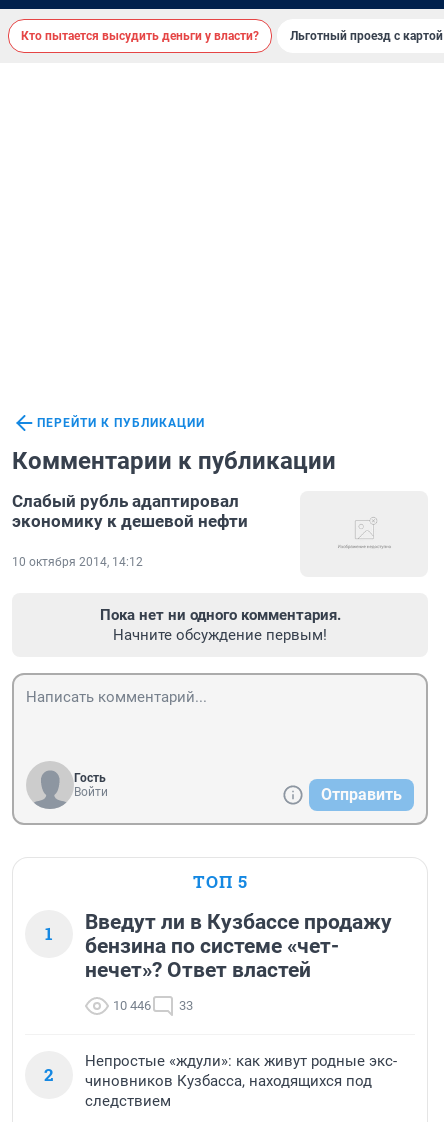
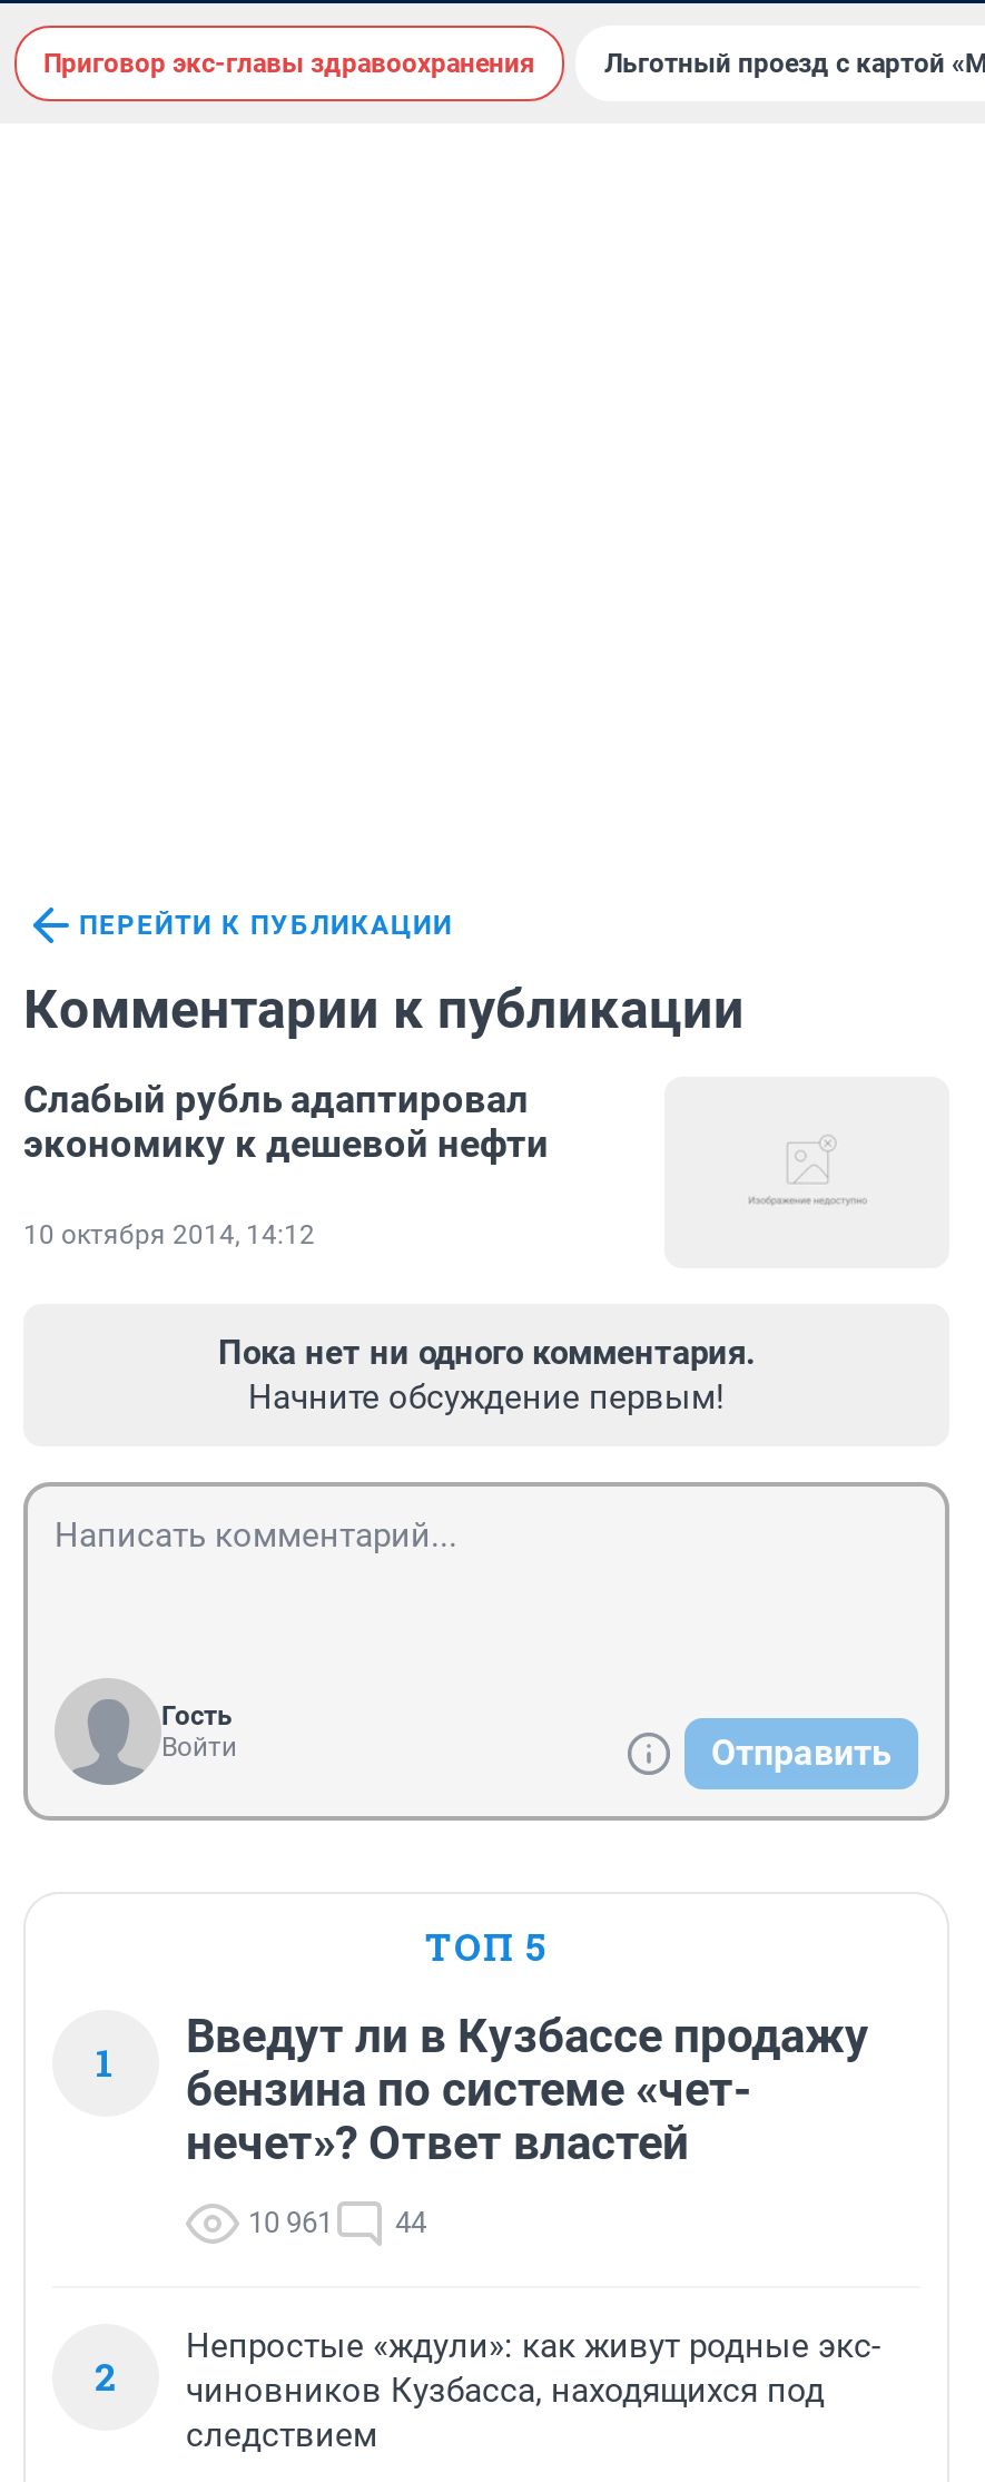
- Кто пытается высудить деньги у власти?
+ Приговор экс-главы здравоохранения

- 10 446
+ 10 961

- 33
+ 44
